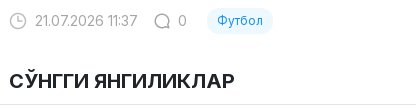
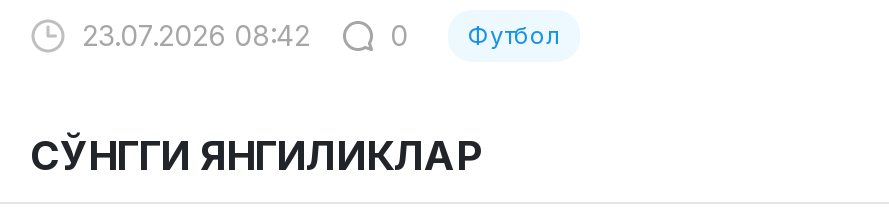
- 21.07.2026 11:37
+ 23.07.2026 08:42
